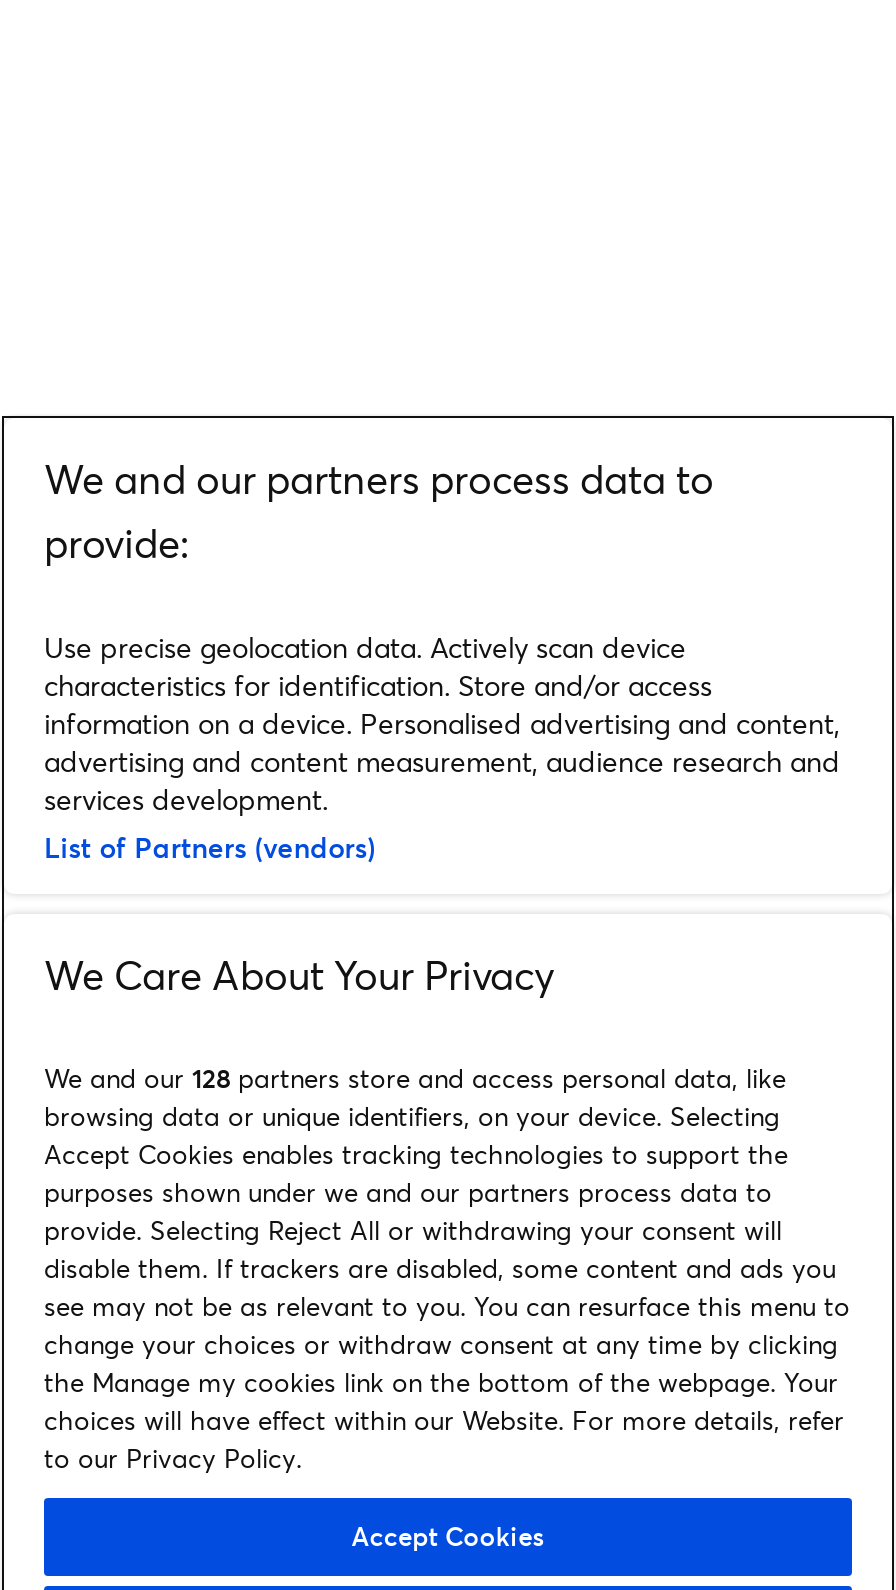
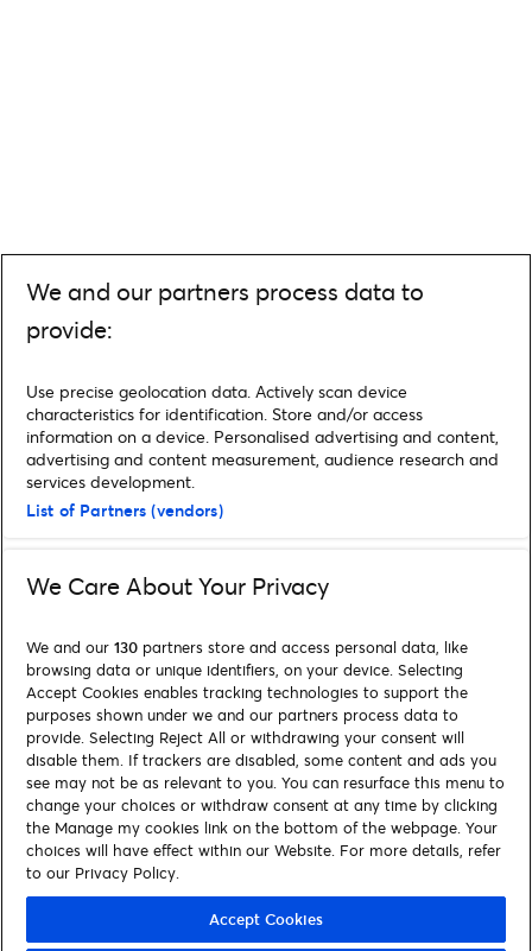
- We and our 128 partners store and access personal data, like
+ We and our 130 partners store and access personal data, like
